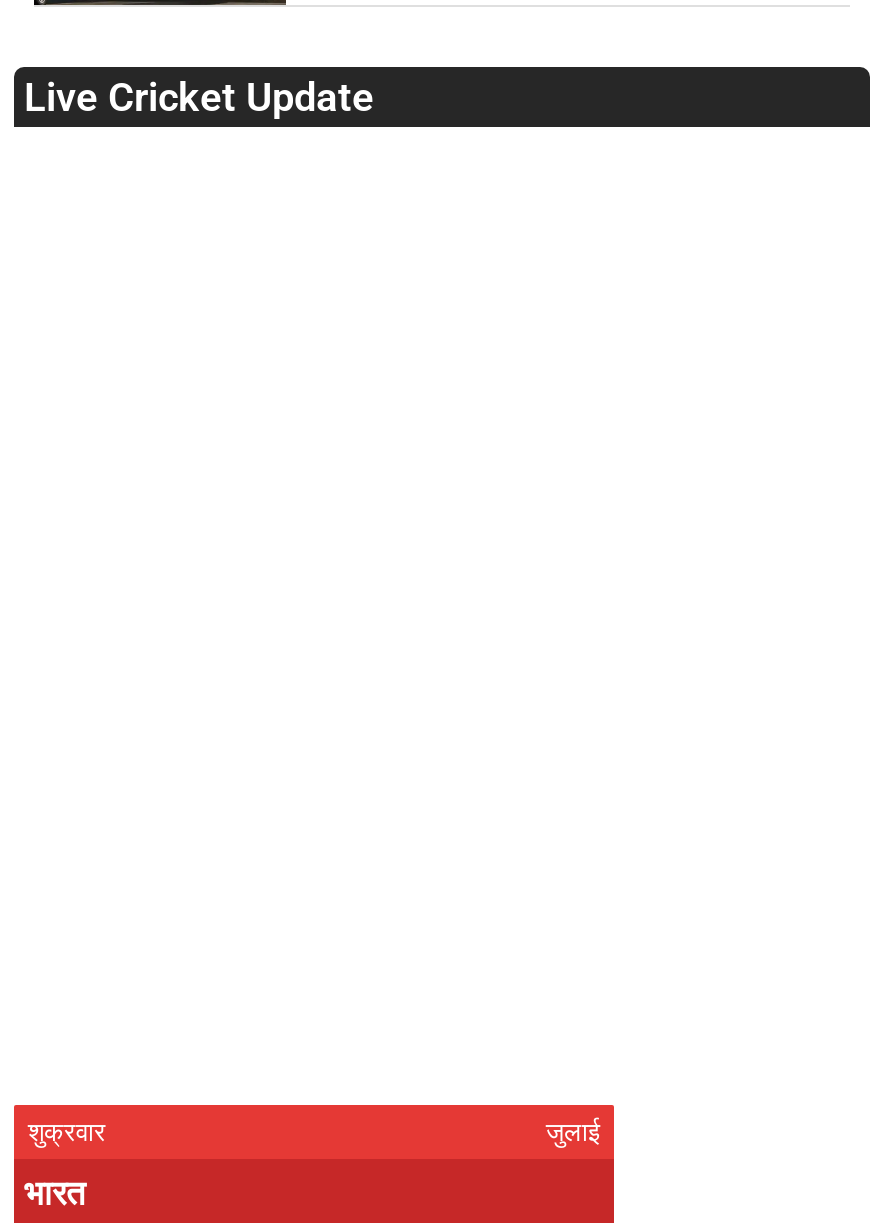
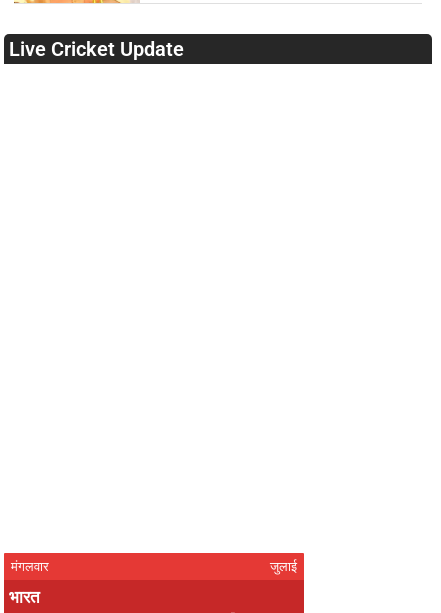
- शुक्रवार
+ मंगलवार
